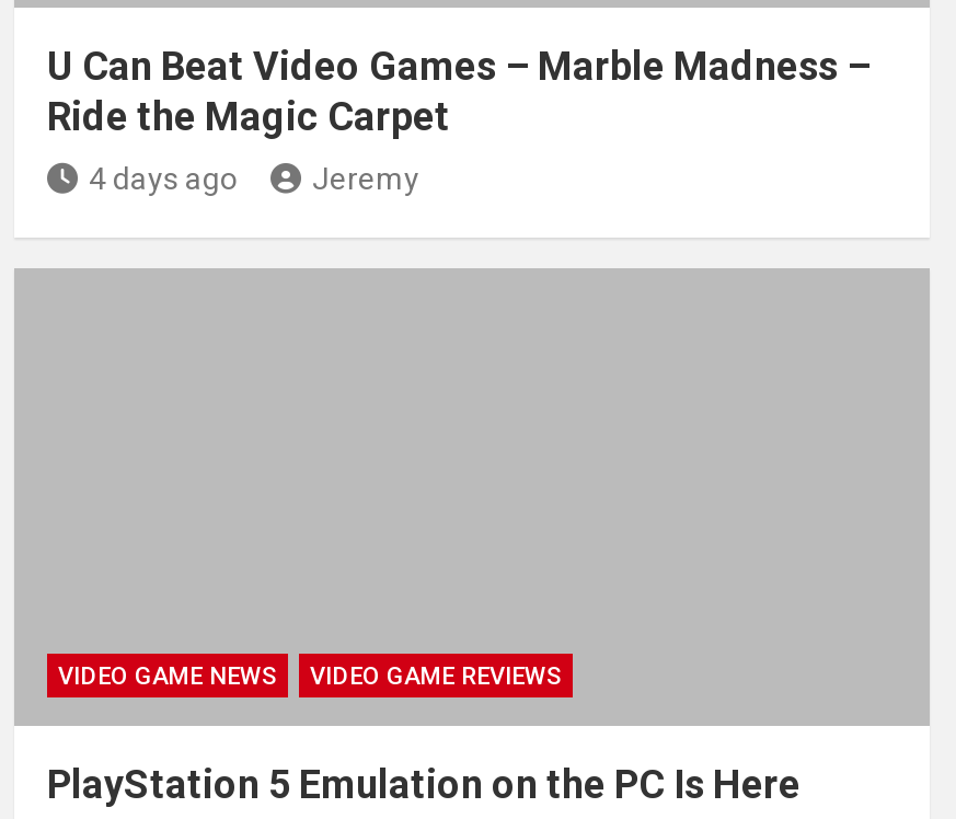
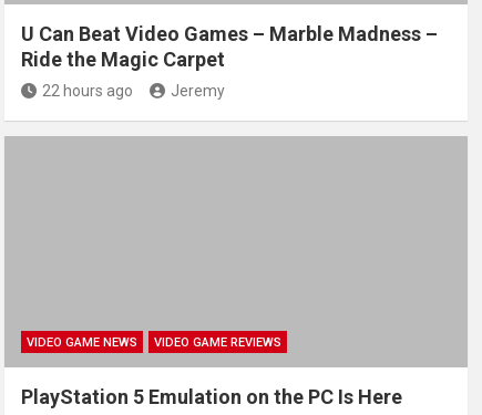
- 4 days ago
+ 22 hours ago
